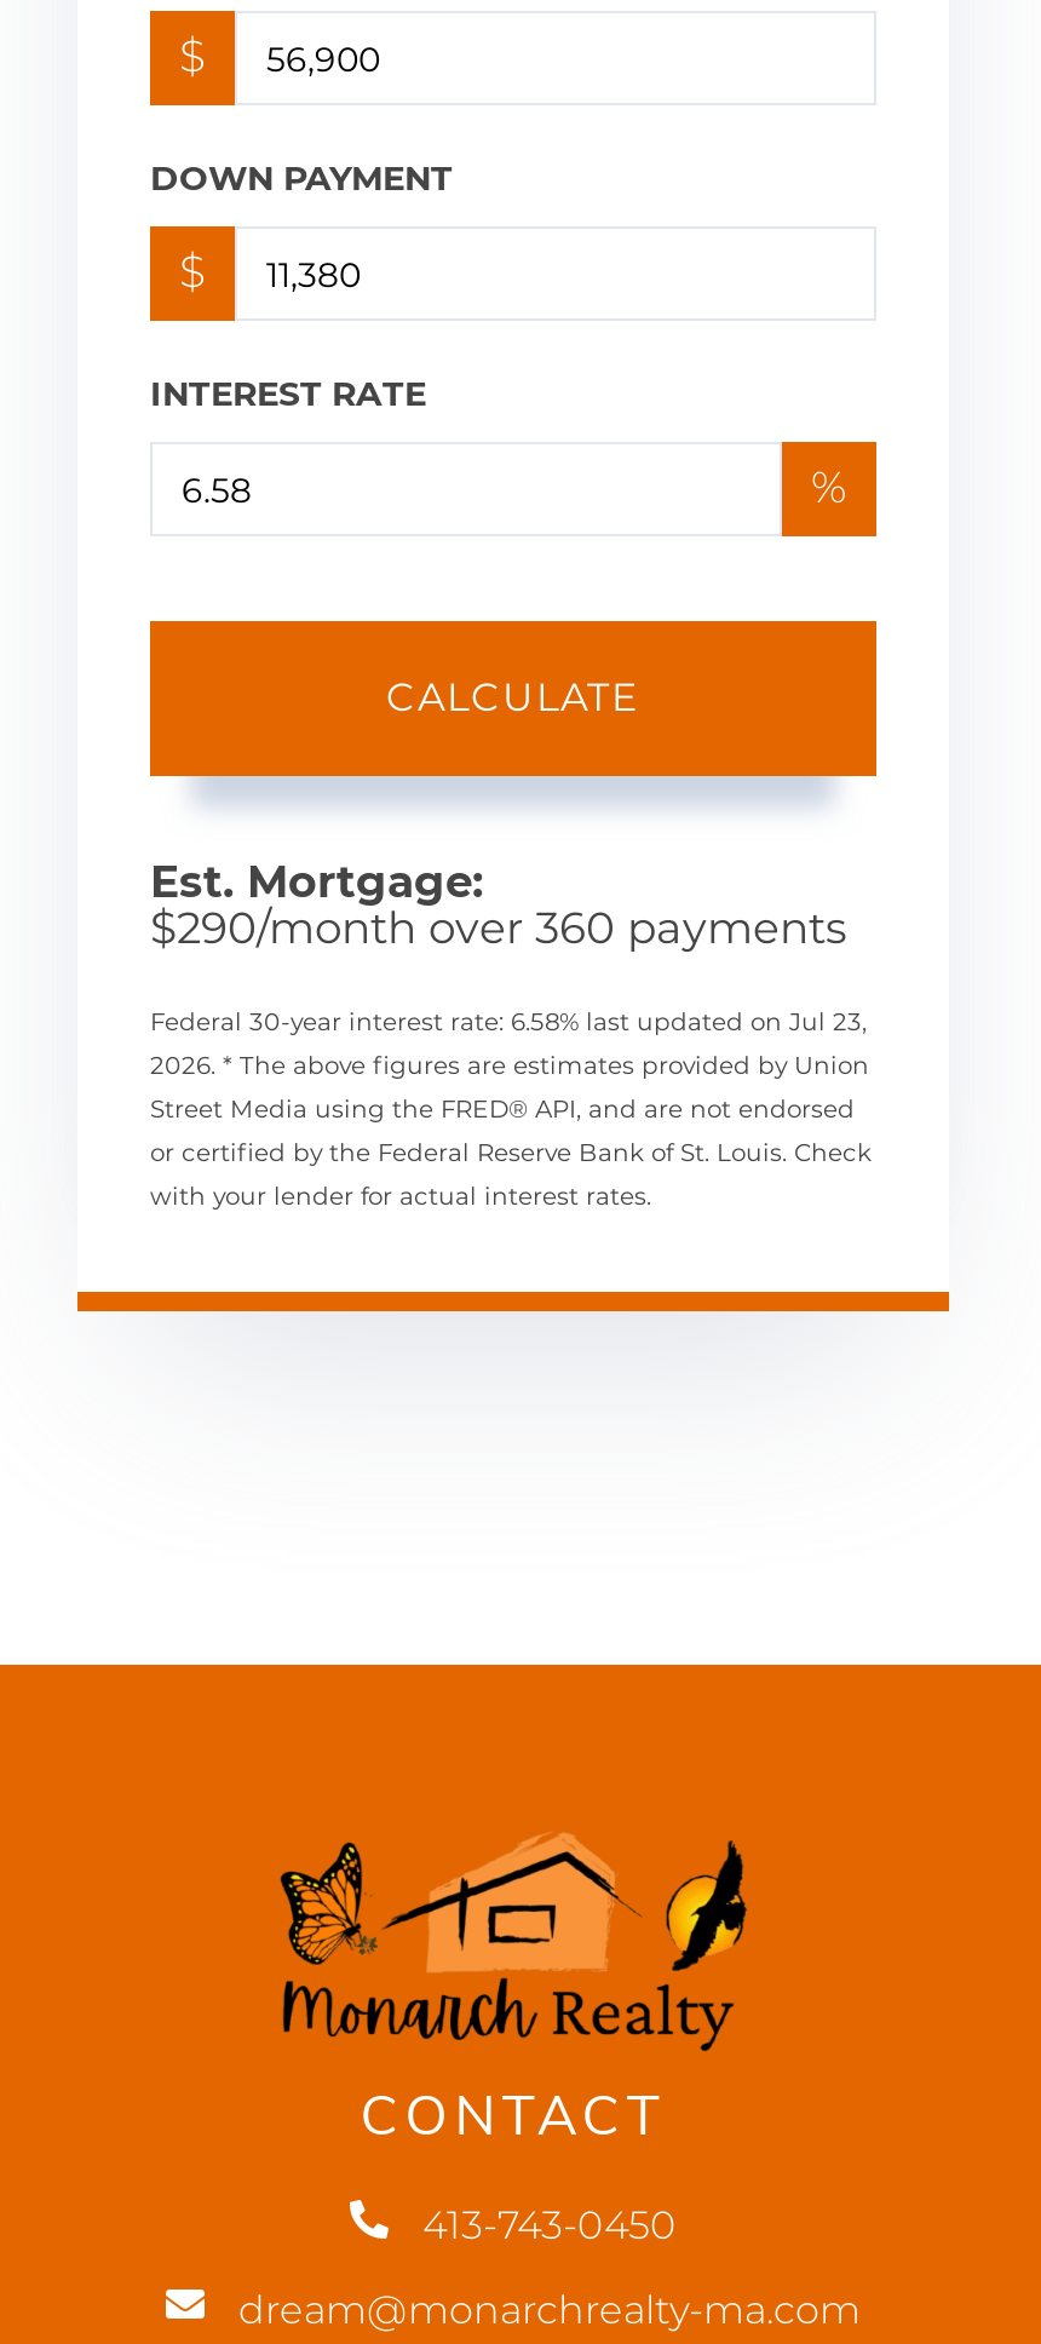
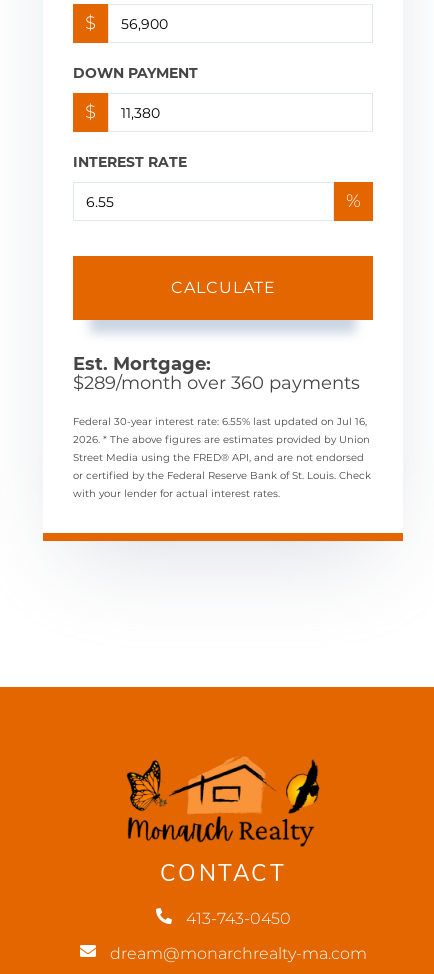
- $290/month over 360 payments
+ $289/month over 360 payments

- Federal 30-year interest rate: 6.58% last updated on Jul 23,
+ Federal 30-year interest rate: 6.55% last updated on Jul 16,
